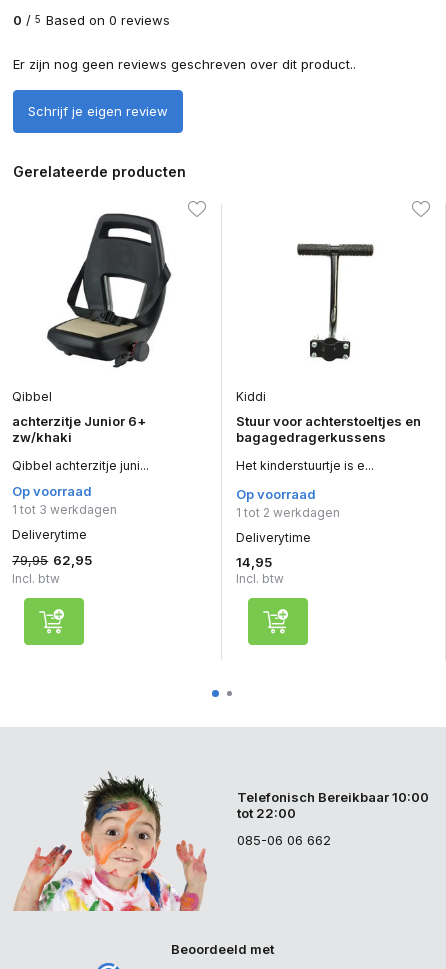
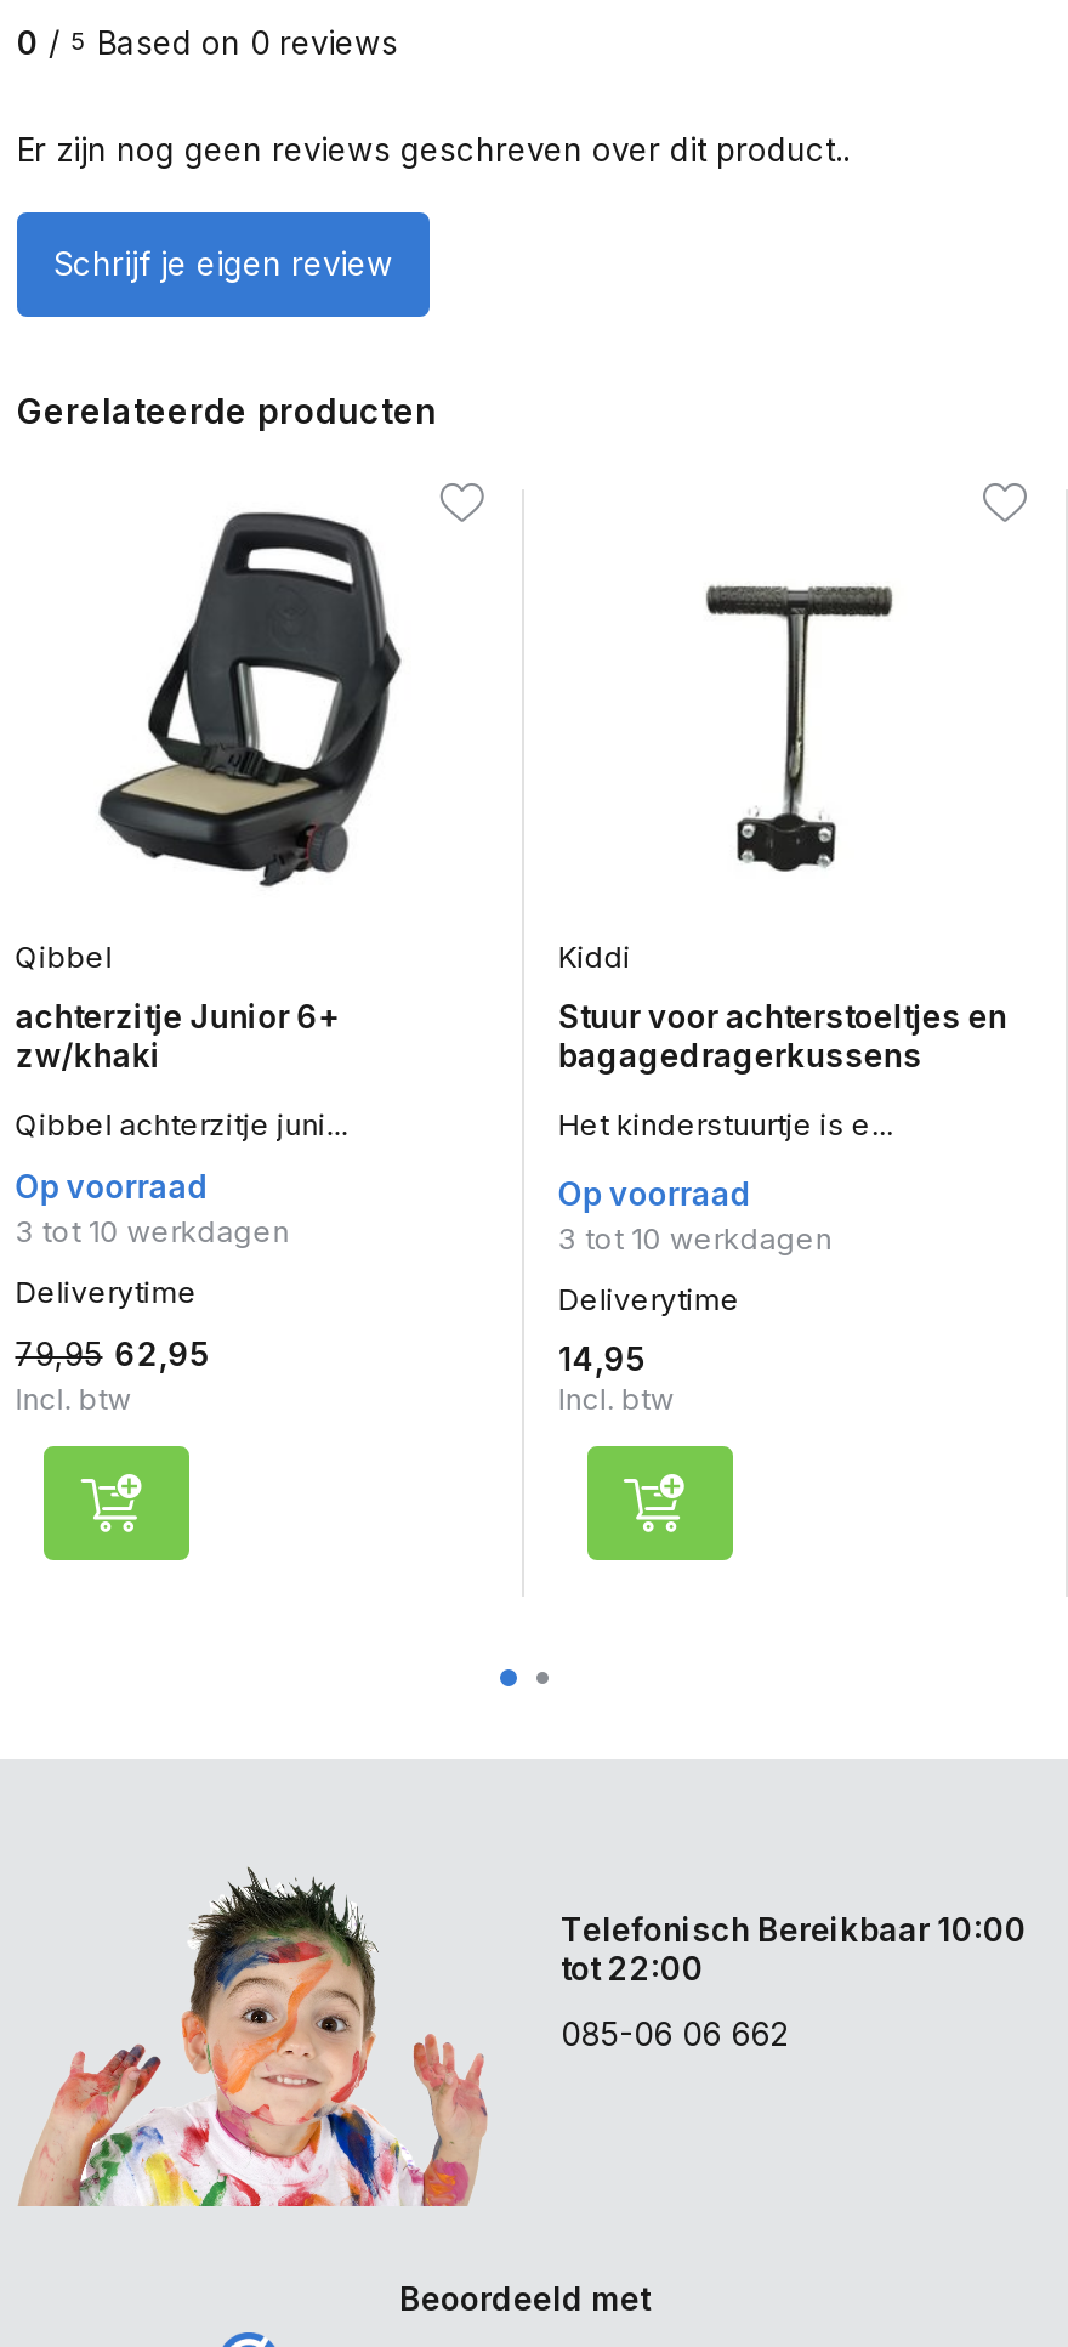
- 1 tot 3 werkdagen
+ 3 tot 10 werkdagen

- 1 tot 2 werkdagen
+ 3 tot 10 werkdagen
